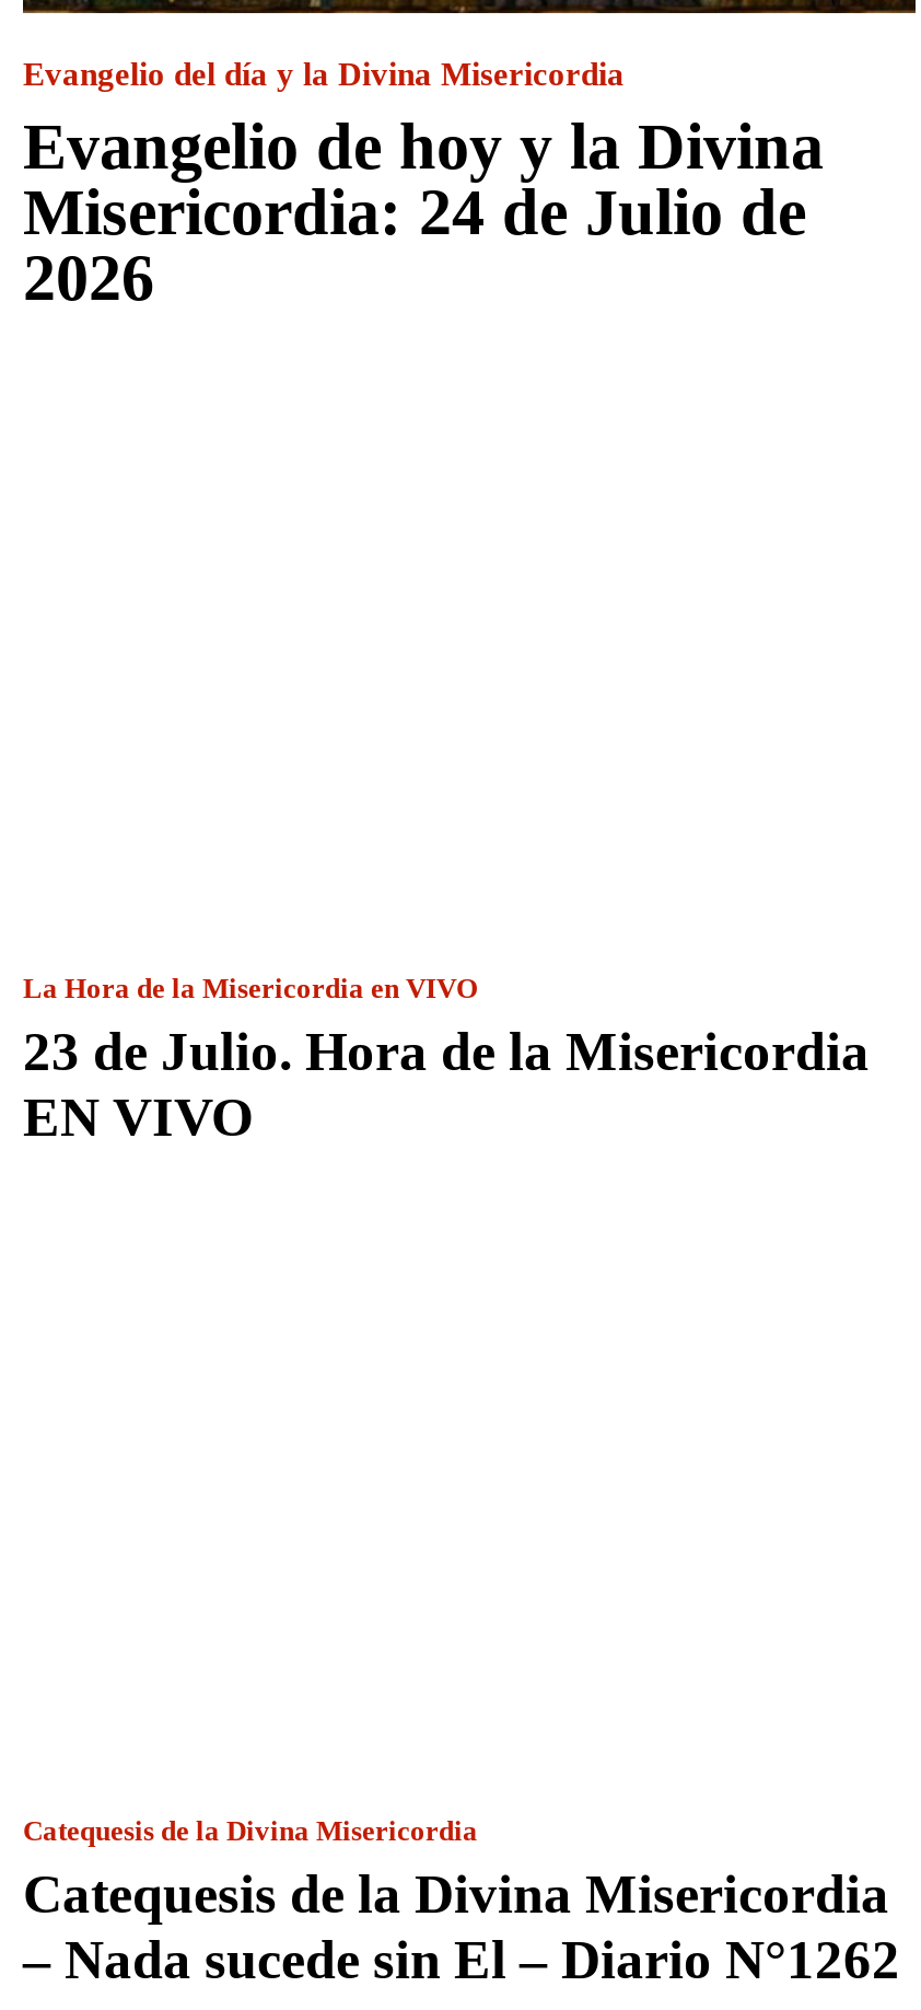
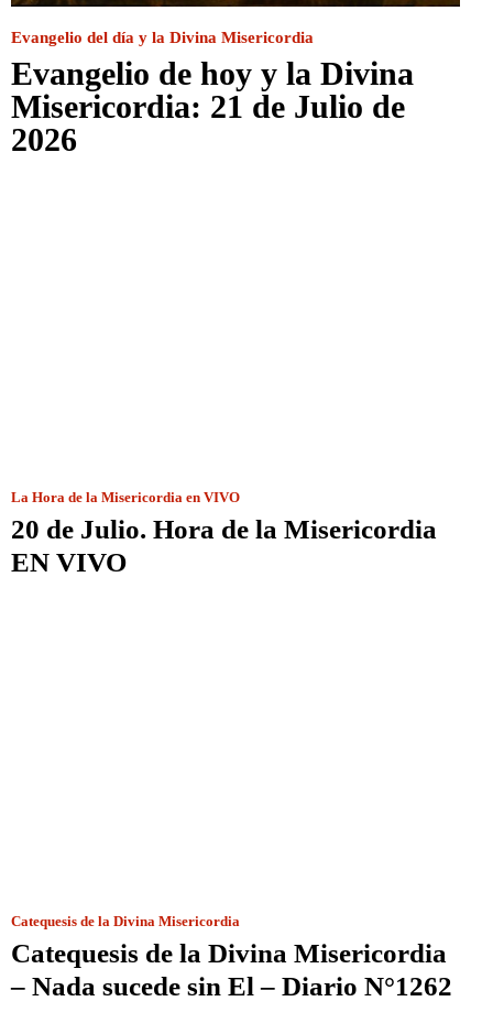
- Misericordia: 24 de Julio de
+ Misericordia: 21 de Julio de

- 23 de Julio. Hora de la Misericordia
+ 20 de Julio. Hora de la Misericordia
